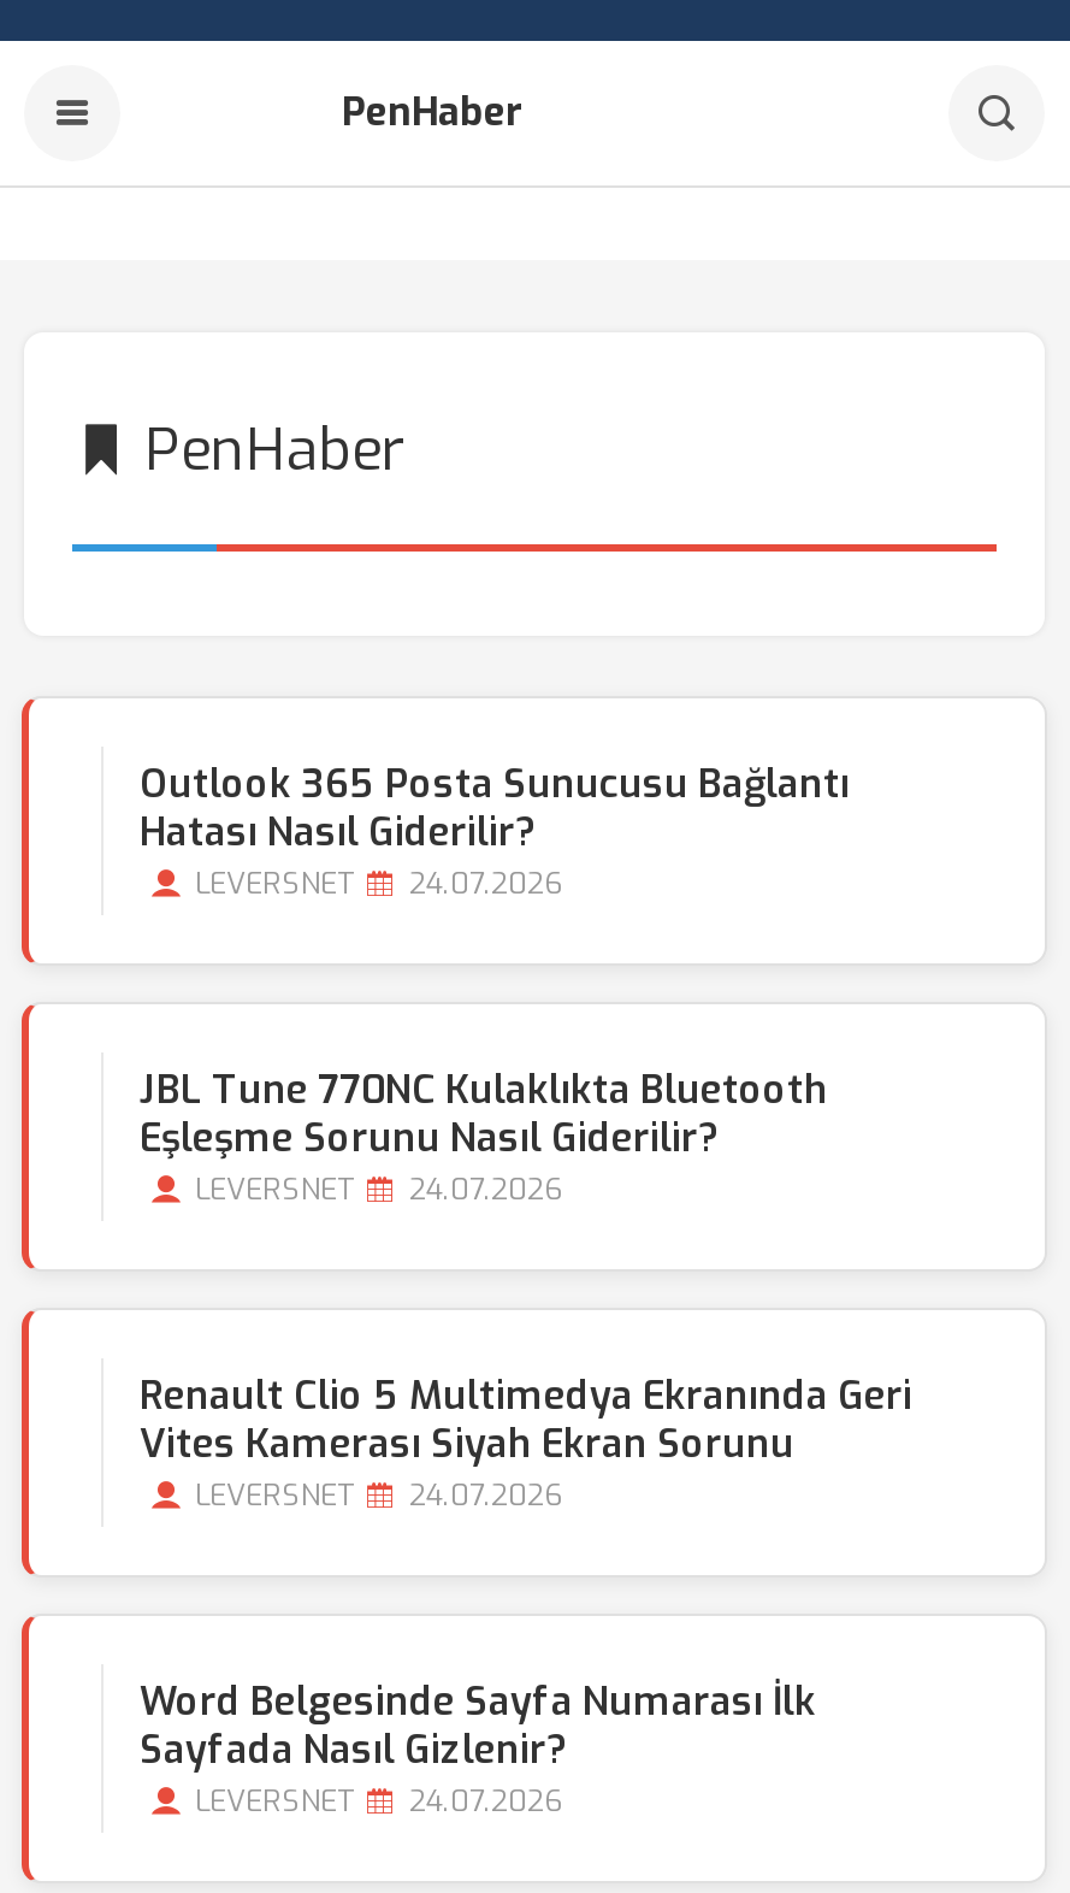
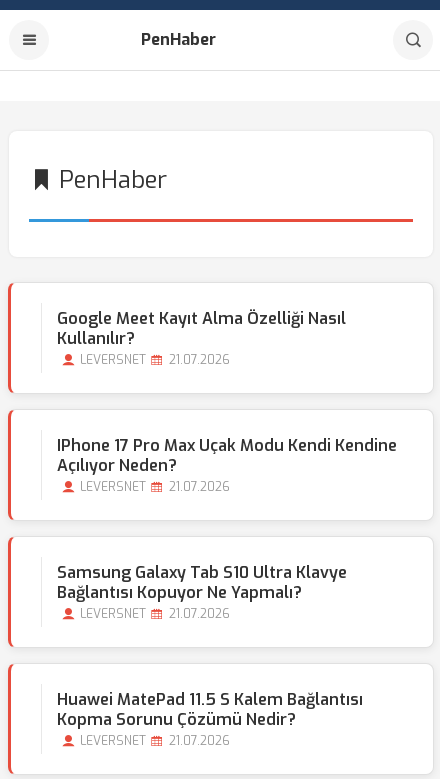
- Outlook 365 Posta Sunucusu Bağlantı
- Hatası Nasıl Giderilir?
+ Google Meet Kayıt Alma Özelliği Nasıl
+ Kullanılır?

- LEVERSNET 24.07.2026
+ LEVERSNET 21.07.2026

- JBL Tune 770NC Kulaklıkta Bluetooth
- Eşleşme Sorunu Nasıl Giderilir?
+ IPhone 17 Pro Max Uçak Modu Kendi Kendine
+ Açılıyor Neden?

- LEVERSNET 24.07.2026
+ LEVERSNET 21.07.2026

- Renault Clio 5 Multimedya Ekranında Geri
- Vites Kamerası Siyah Ekran Sorunu
+ Samsung Galaxy Tab S10 Ultra Klavye
+ Bağlantısı Kopuyor Ne Yapmalı?

- LEVERSNET 24.07.2026
+ LEVERSNET 21.07.2026

- Word Belgesinde Sayfa Numarası İlk
- Sayfada Nasıl Gizlenir?
+ Huawei MatePad 11.5 S Kalem Bağlantısı
+ Kopma Sorunu Çözümü Nedir?

- LEVERSNET 24.07.2026
+ LEVERSNET 21.07.2026
